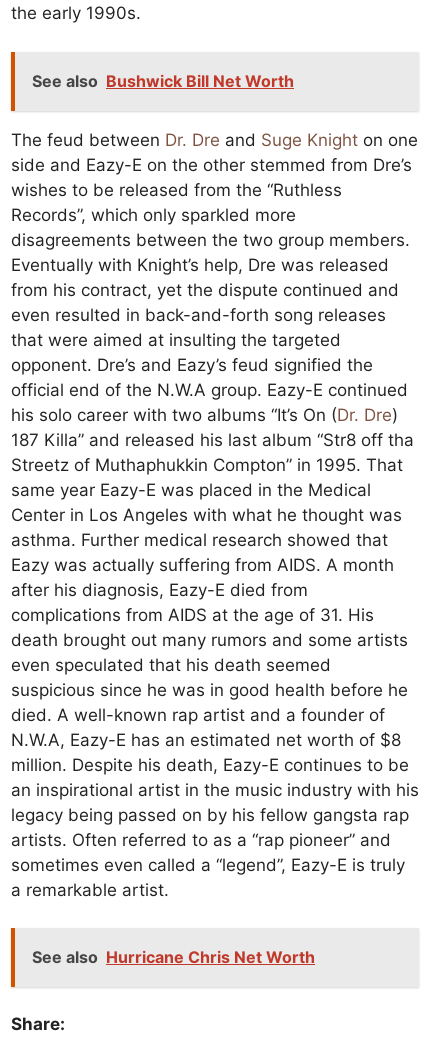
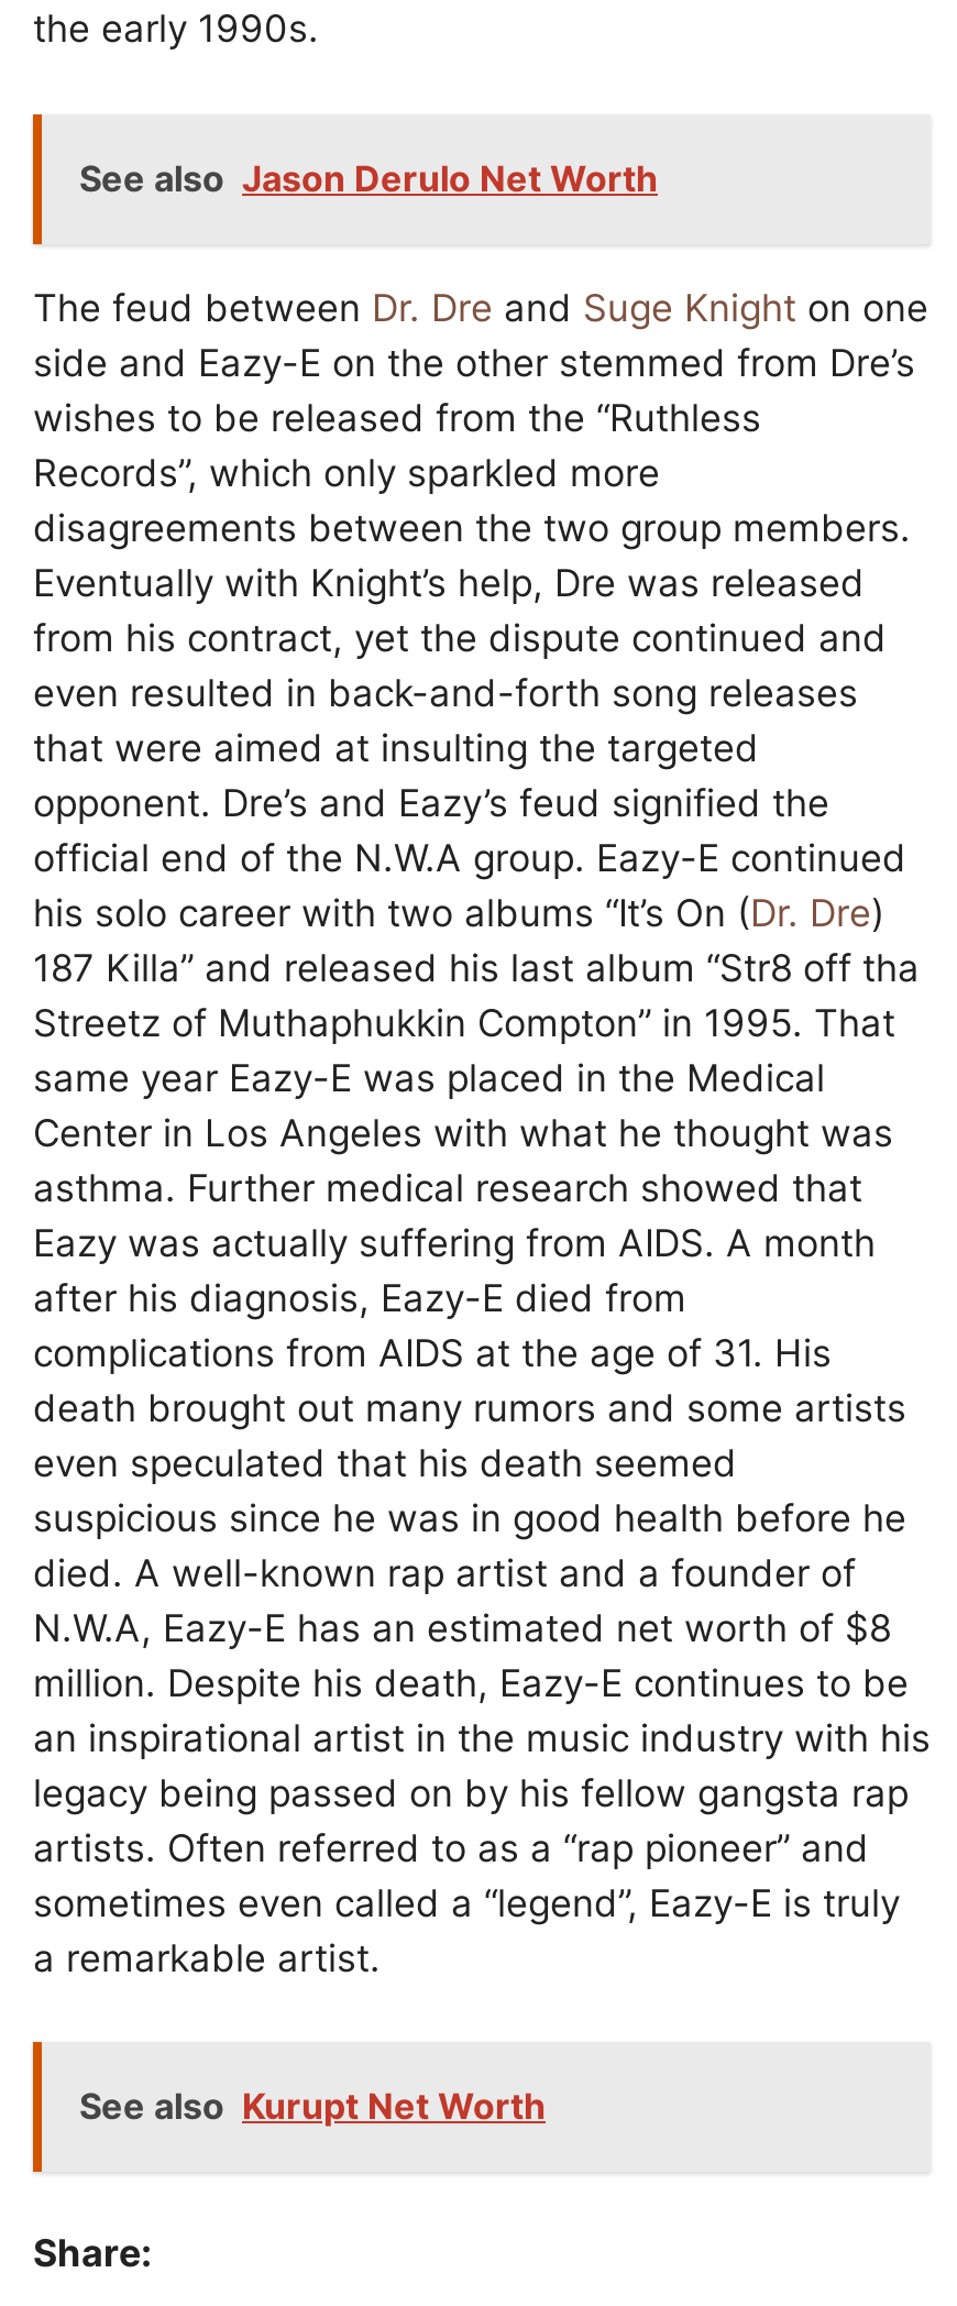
- See also Bushwick Bill Net Worth
+ See also Jason Derulo Net Worth

- See also Hurricane Chris Net Worth
+ See also Kurupt Net Worth
